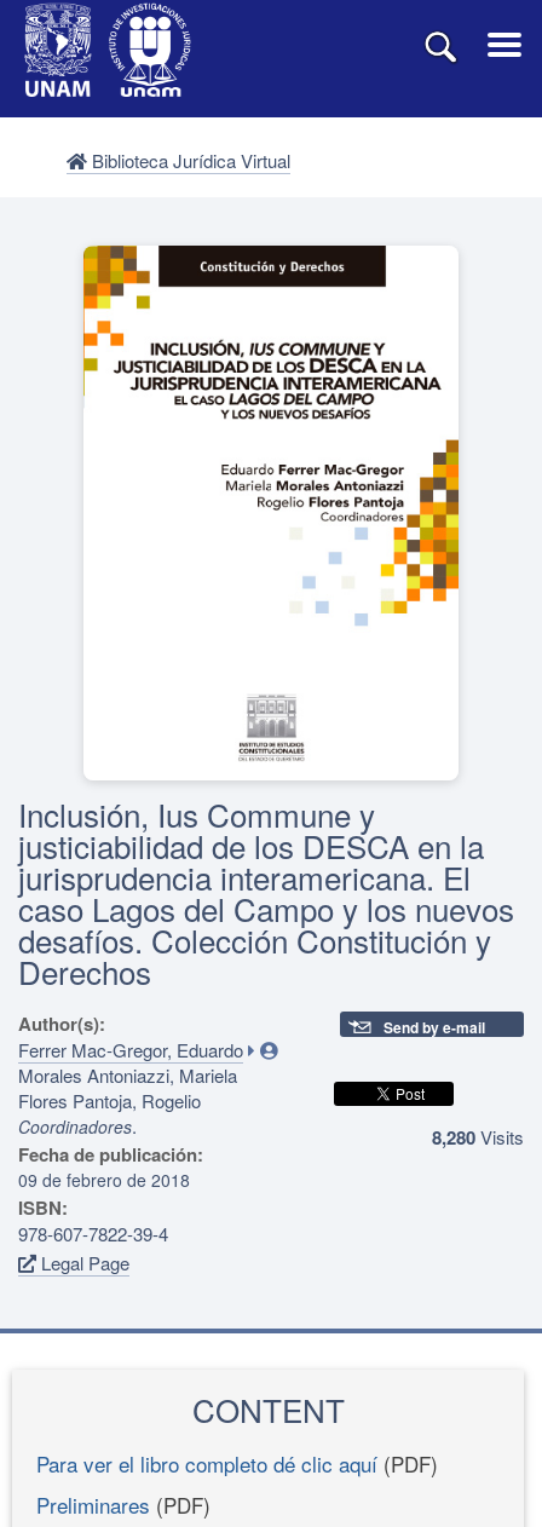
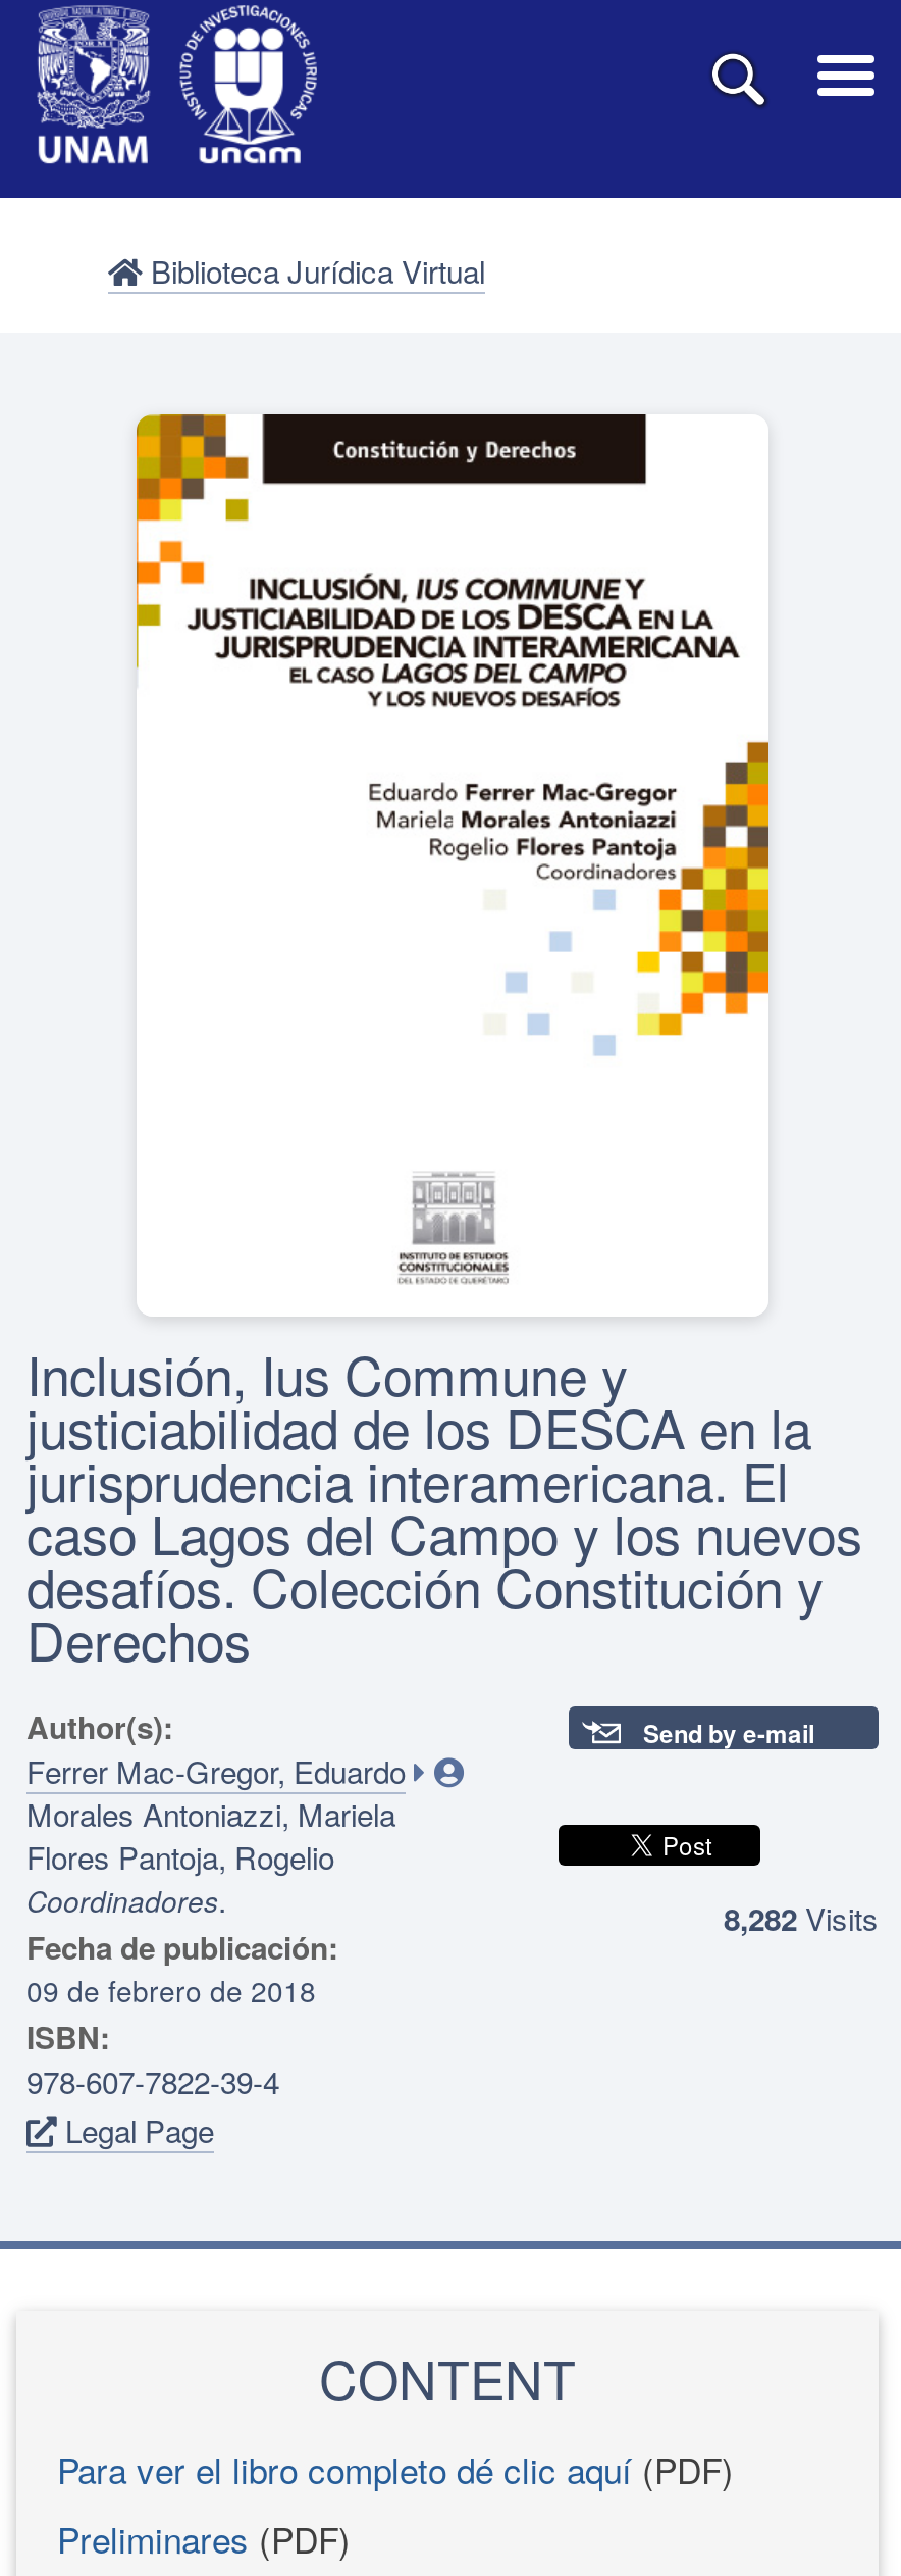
- 8,280 Visits
+ 8,282 Visits
